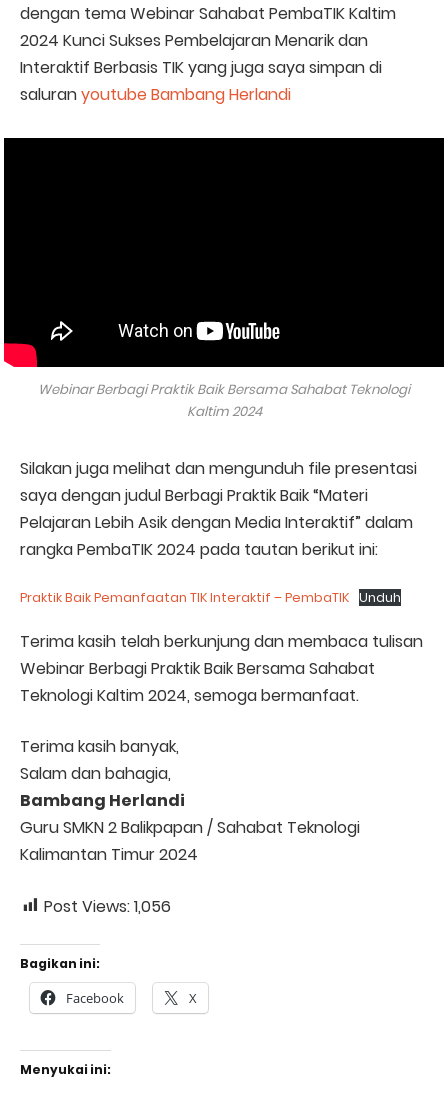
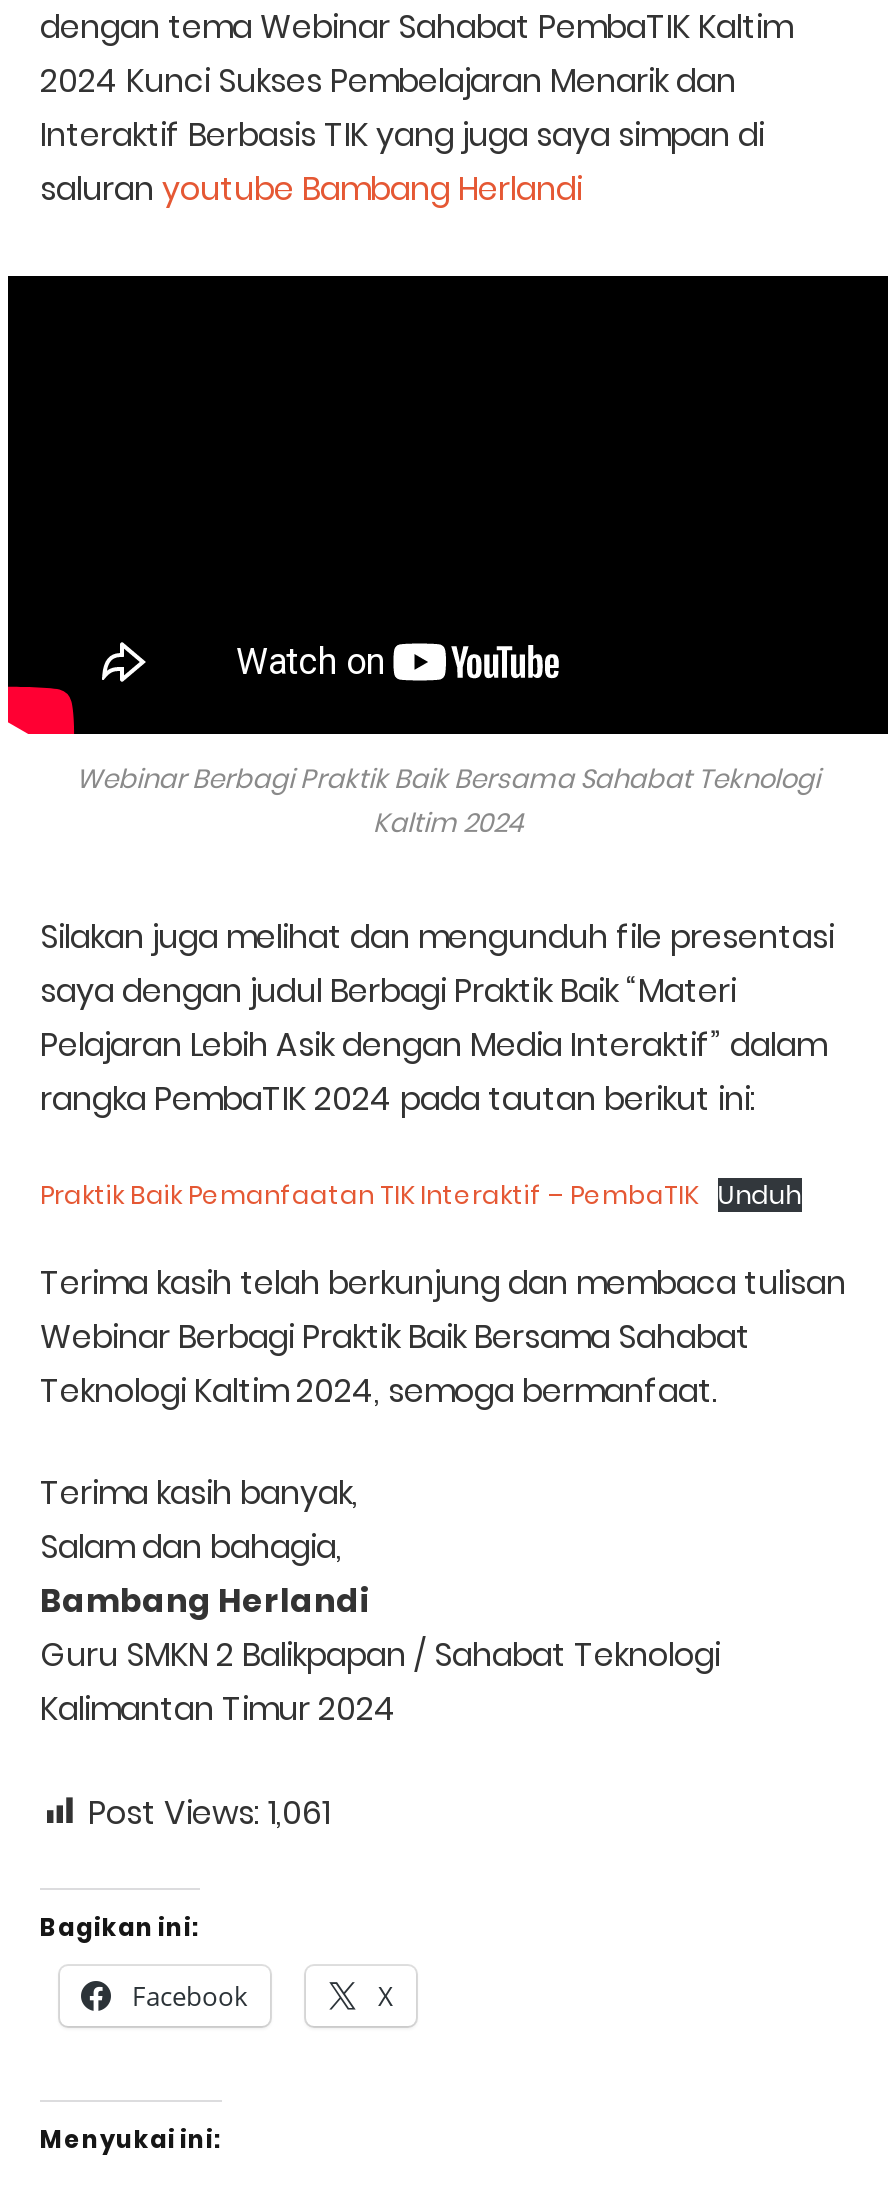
- Post Views: 1,056
+ Post Views: 1,061
